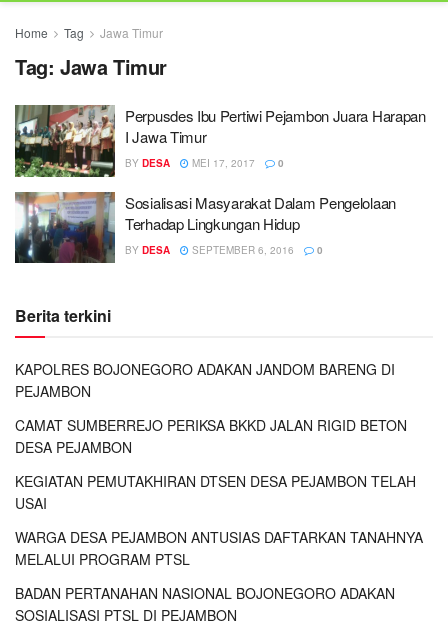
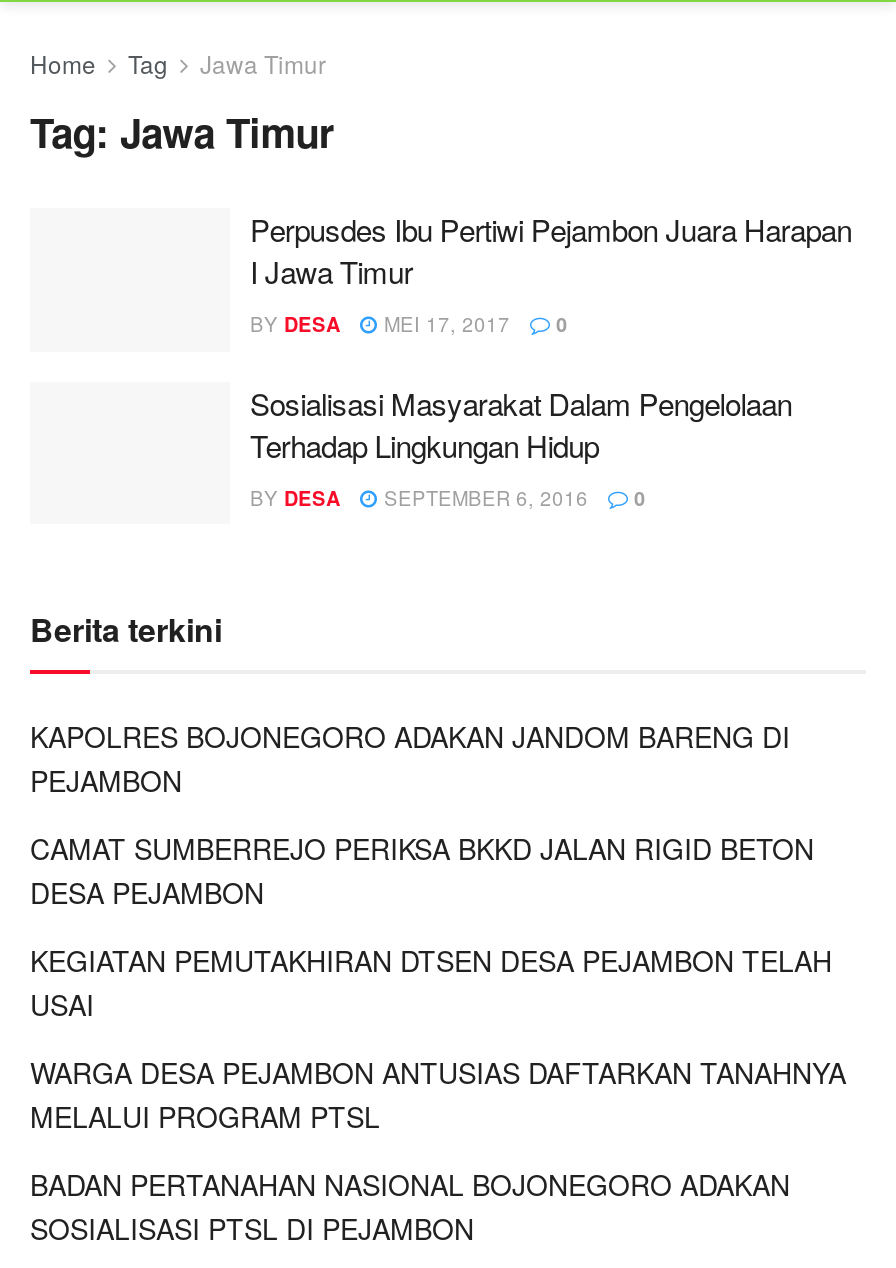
- [image]

- [image]
